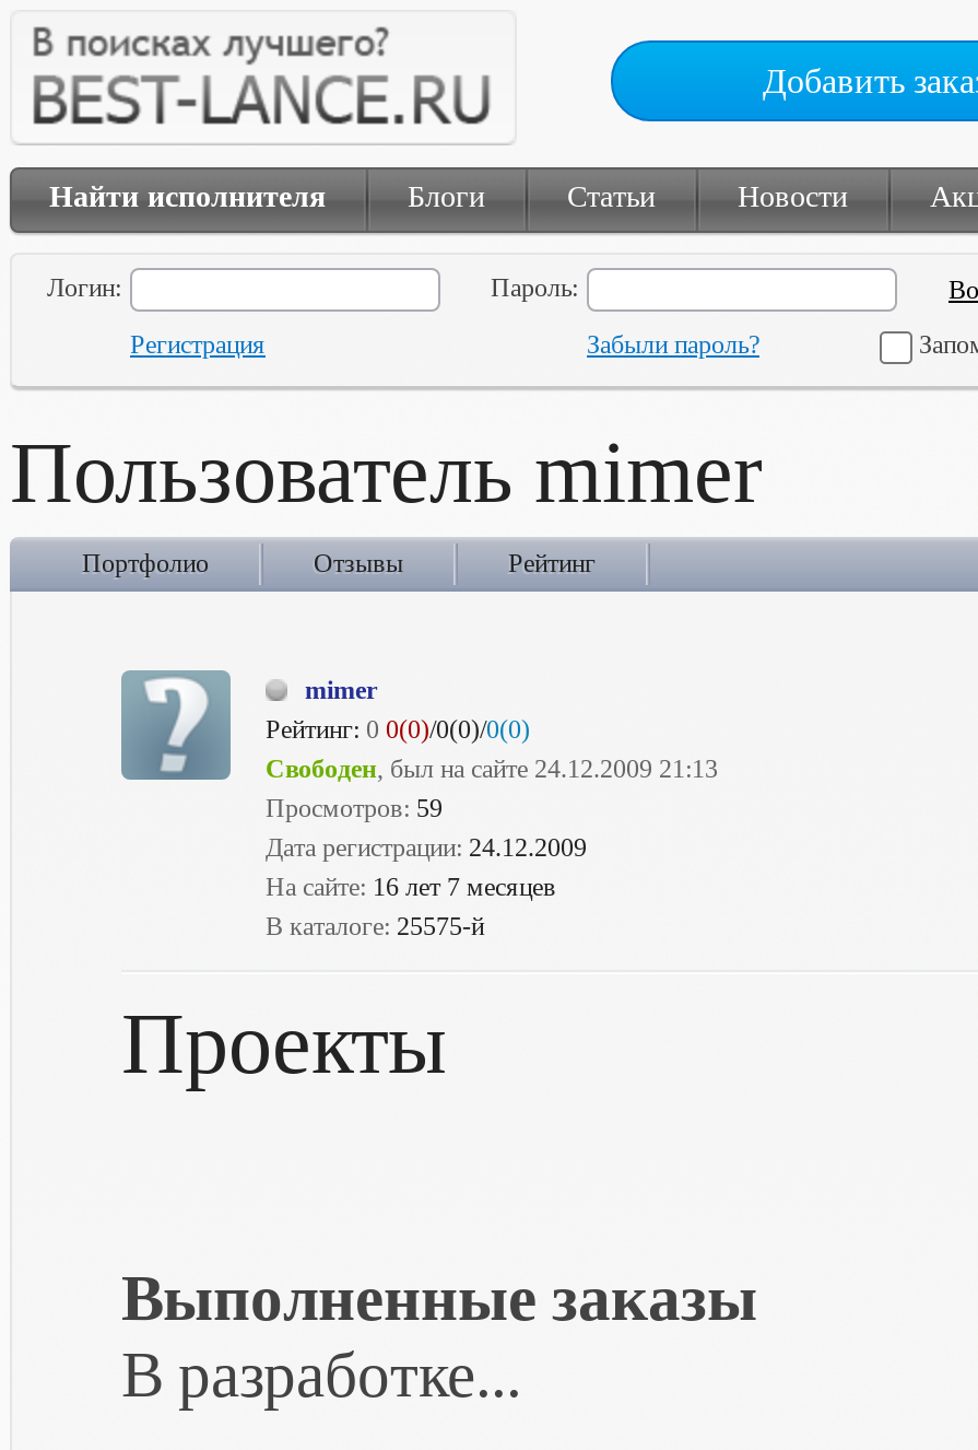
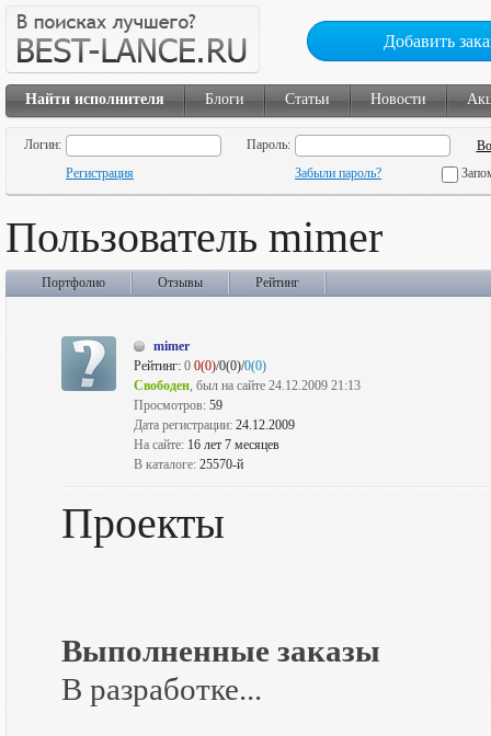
- В каталоге: 25575-й
+ В каталоге: 25570-й
